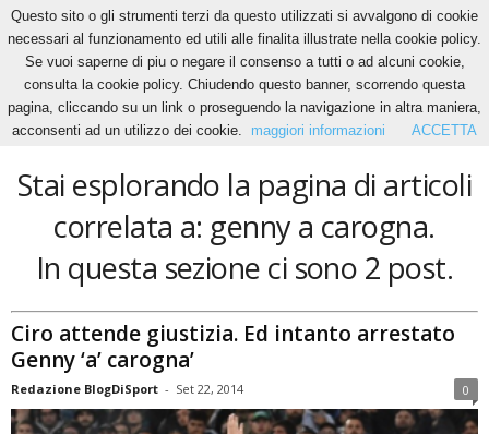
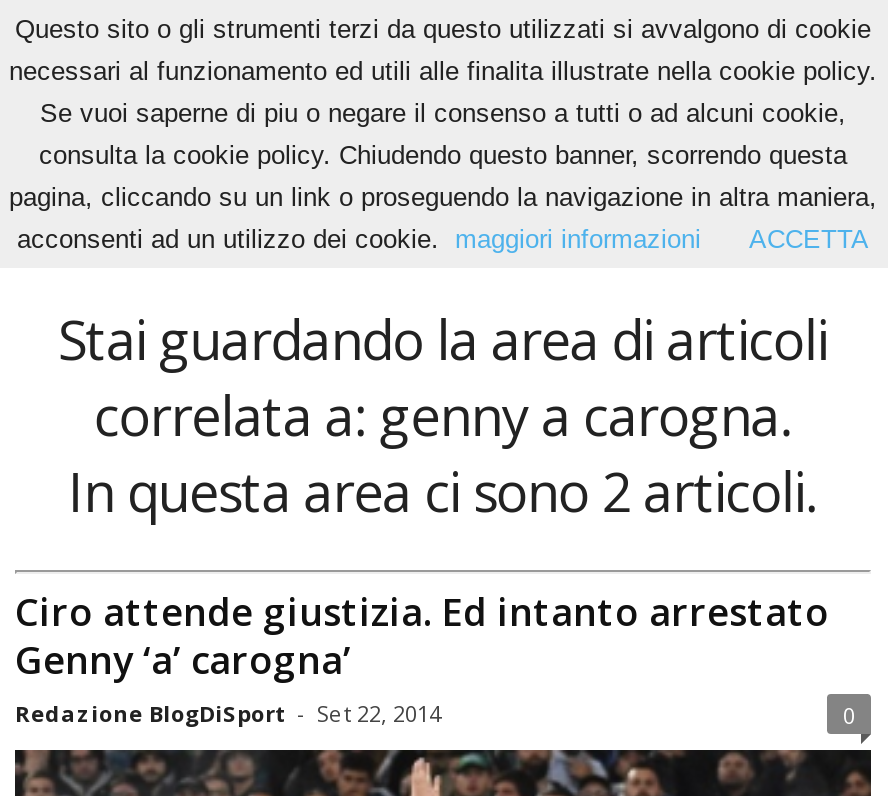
- Stai esplorando la pagina di articoli
+ Stai guardando la area di articoli

- In questa sezione ci sono 2 post.
+ In questa area ci sono 2 articoli.
